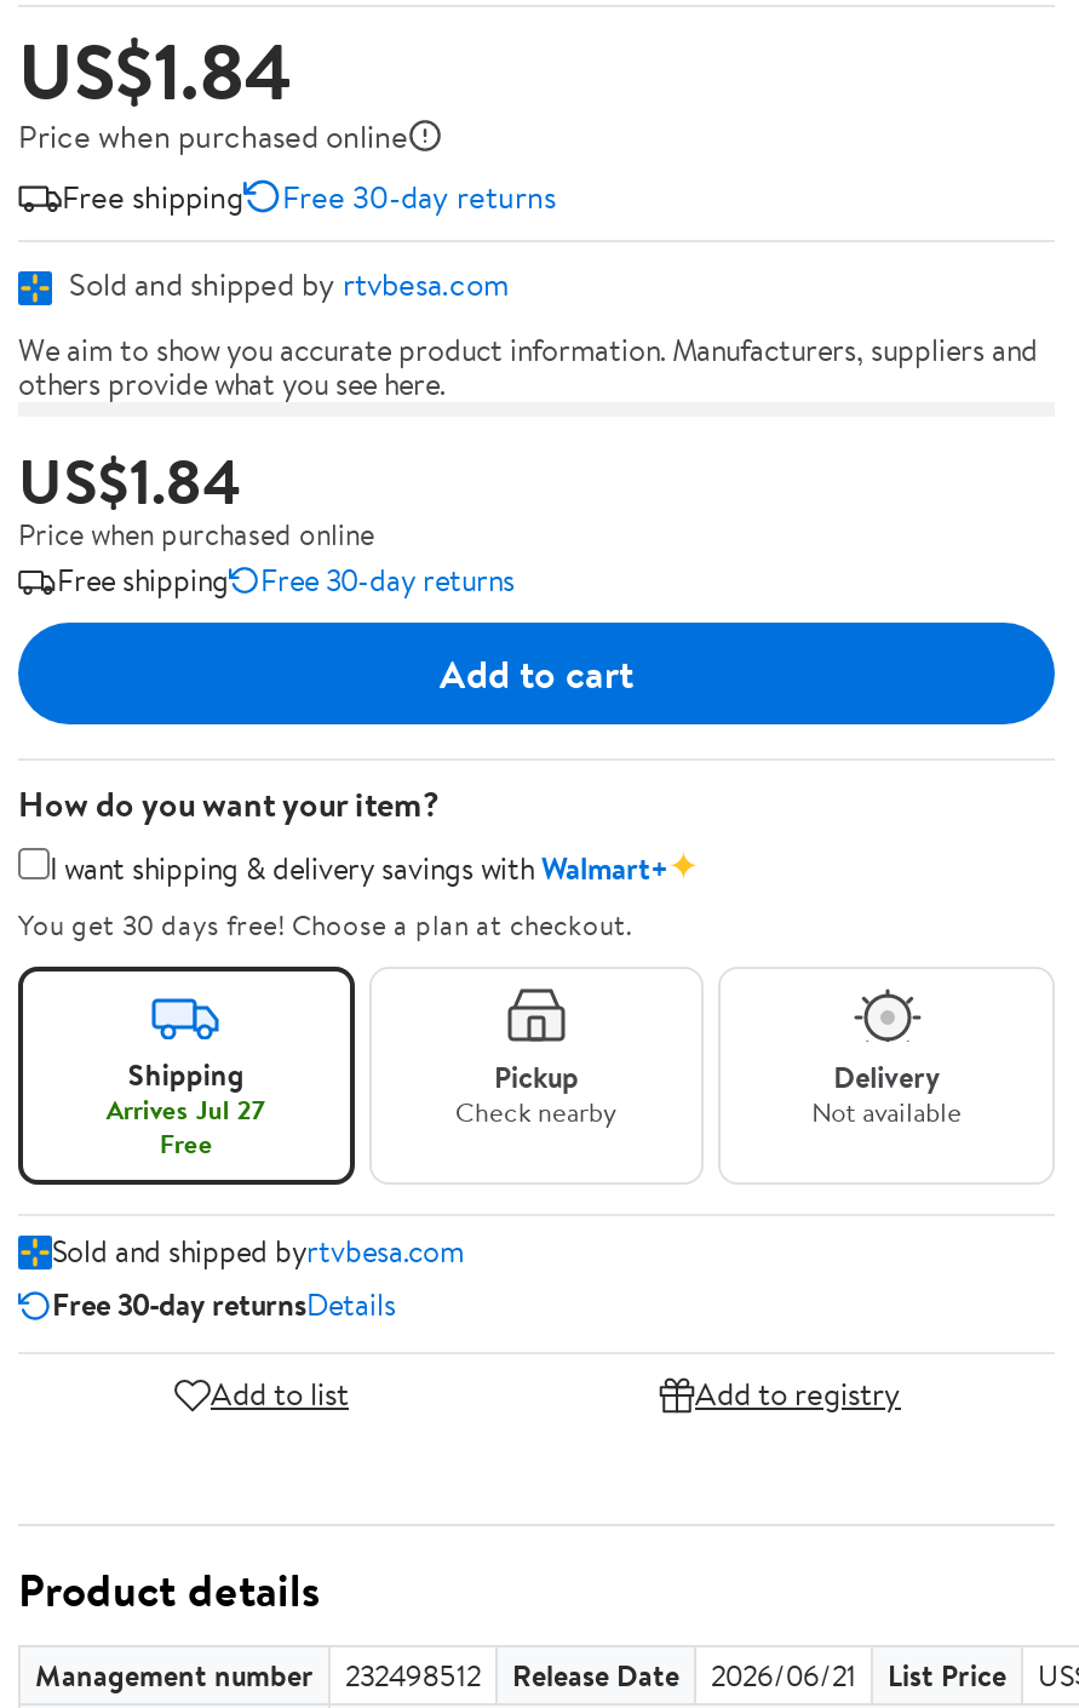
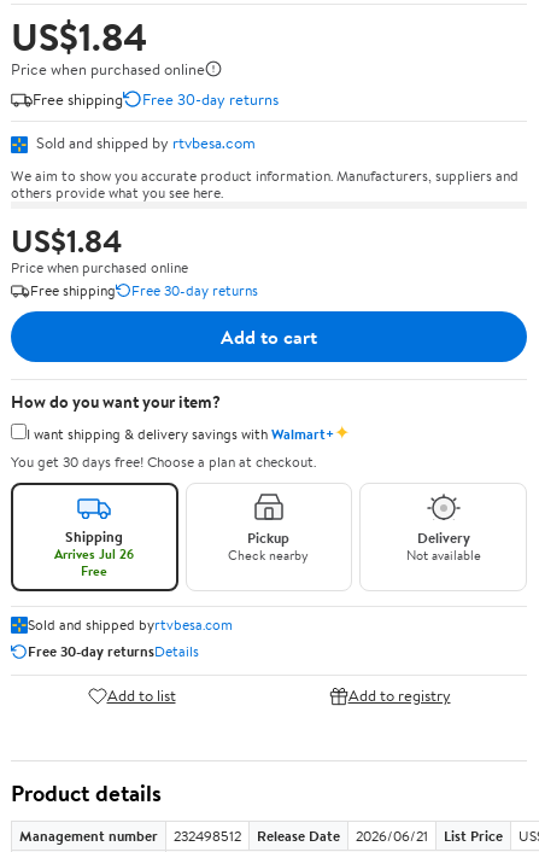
- Arrives Jul 27
+ Arrives Jul 26
